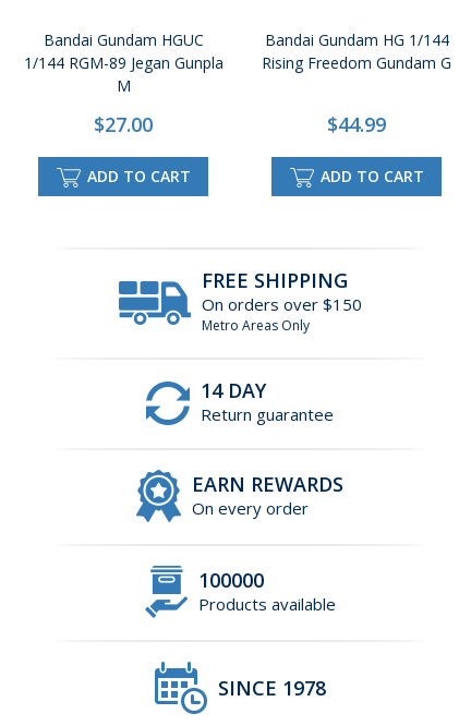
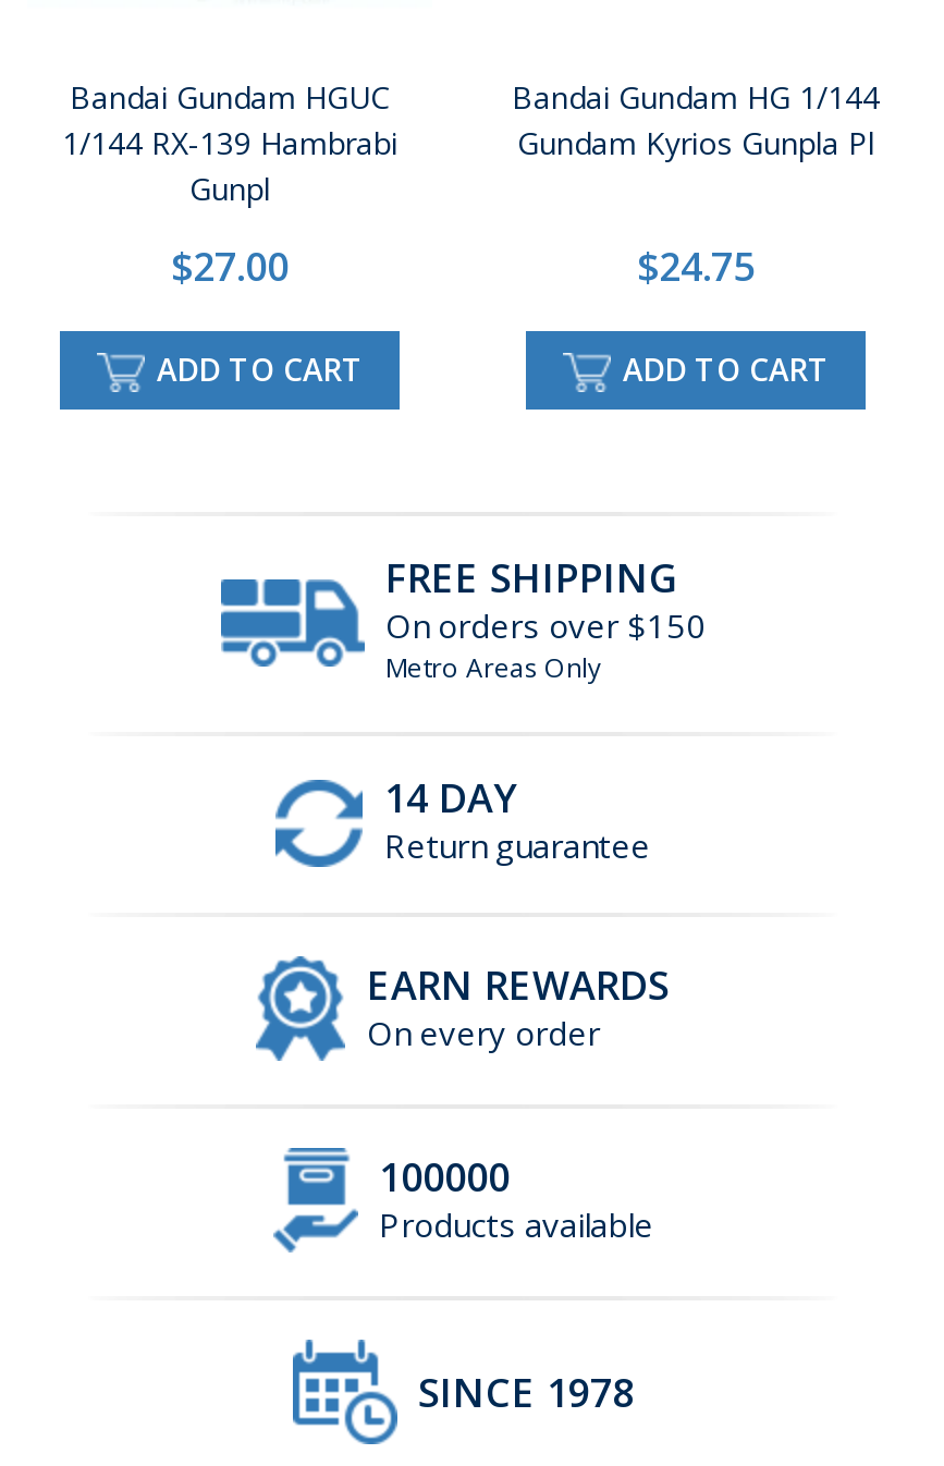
- 1/144 RGM-89 Jegan Gunpla
- M
+ 1/144 RX-139 Hambrabi
+ Gunpl

- Rising Freedom Gundam G
+ Gundam Kyrios Gunpla Pl

- $44.99
+ $24.75
